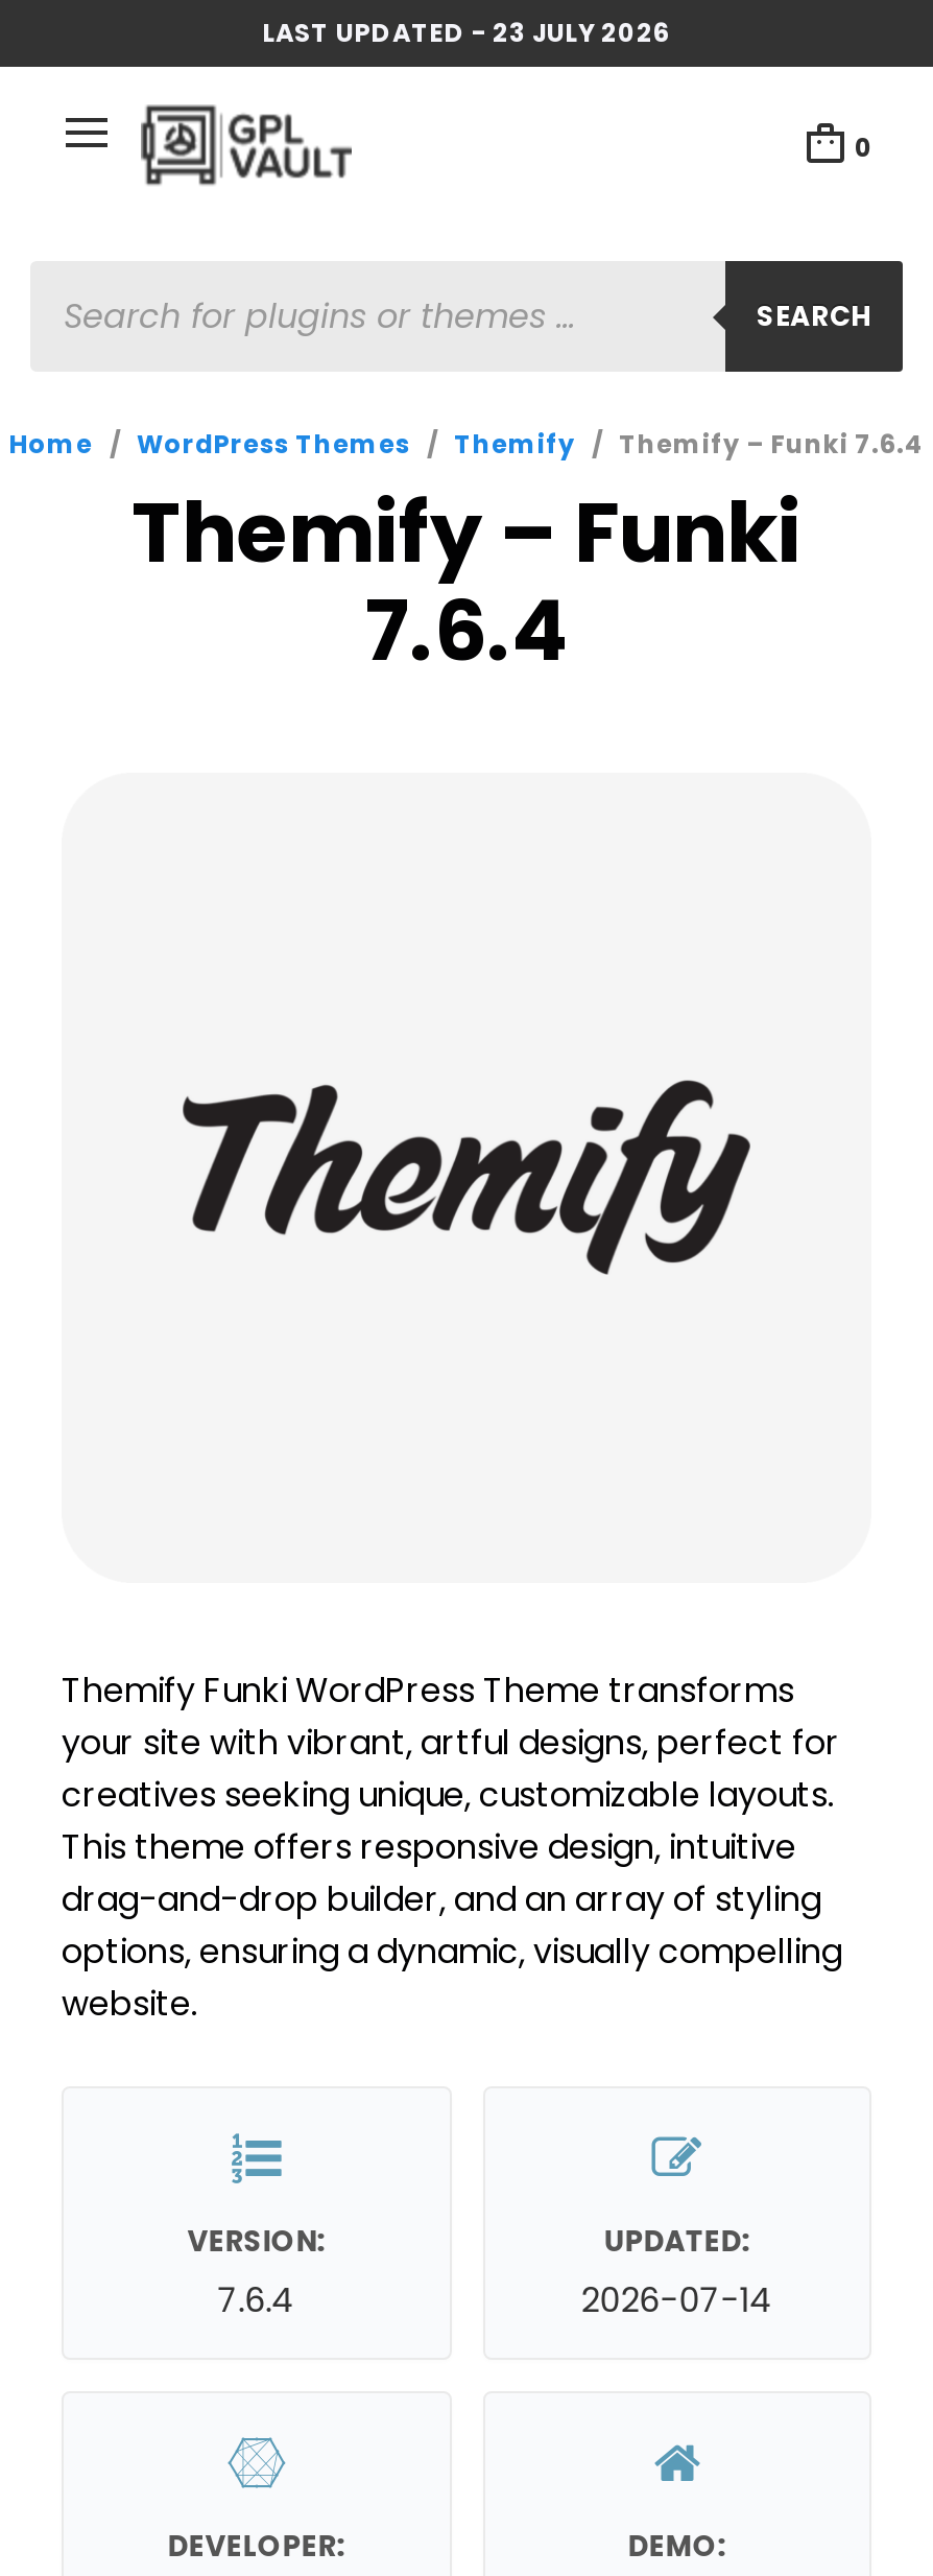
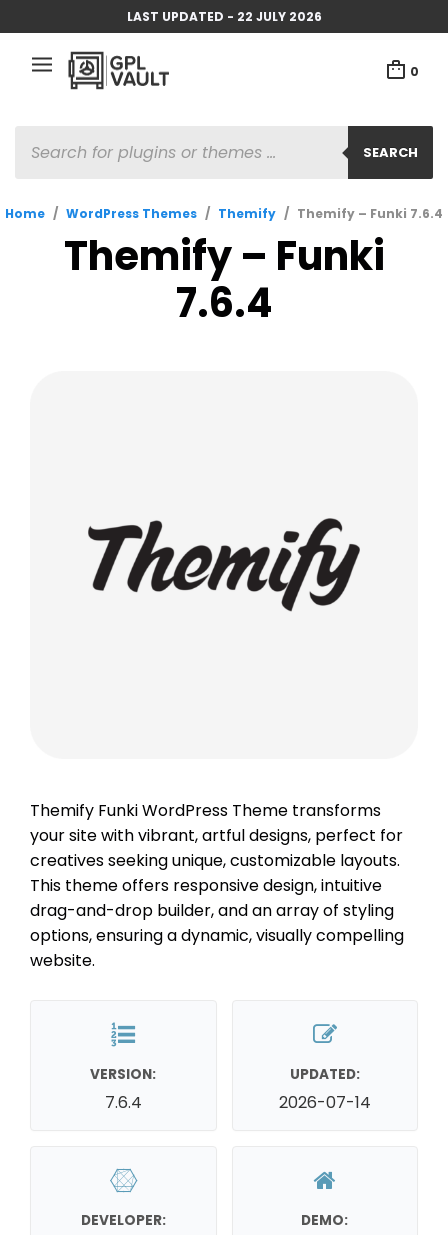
- LAST UPDATED - 23 JULY 2026
+ LAST UPDATED - 22 JULY 2026
